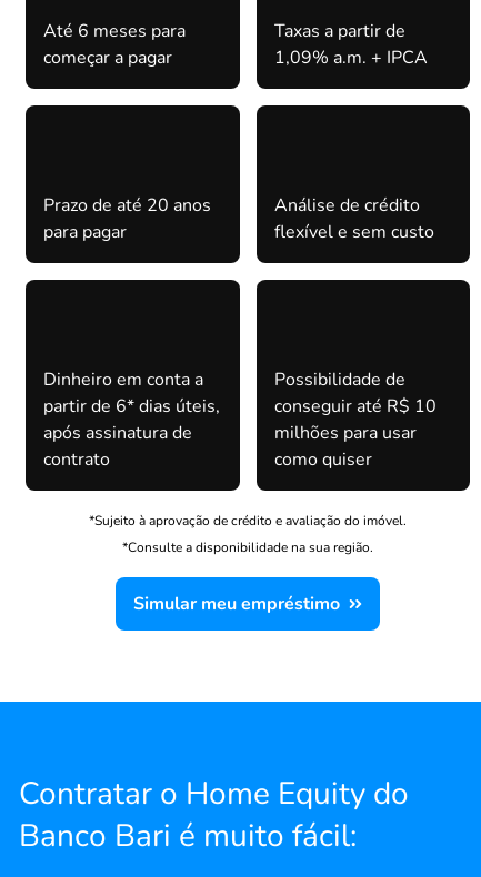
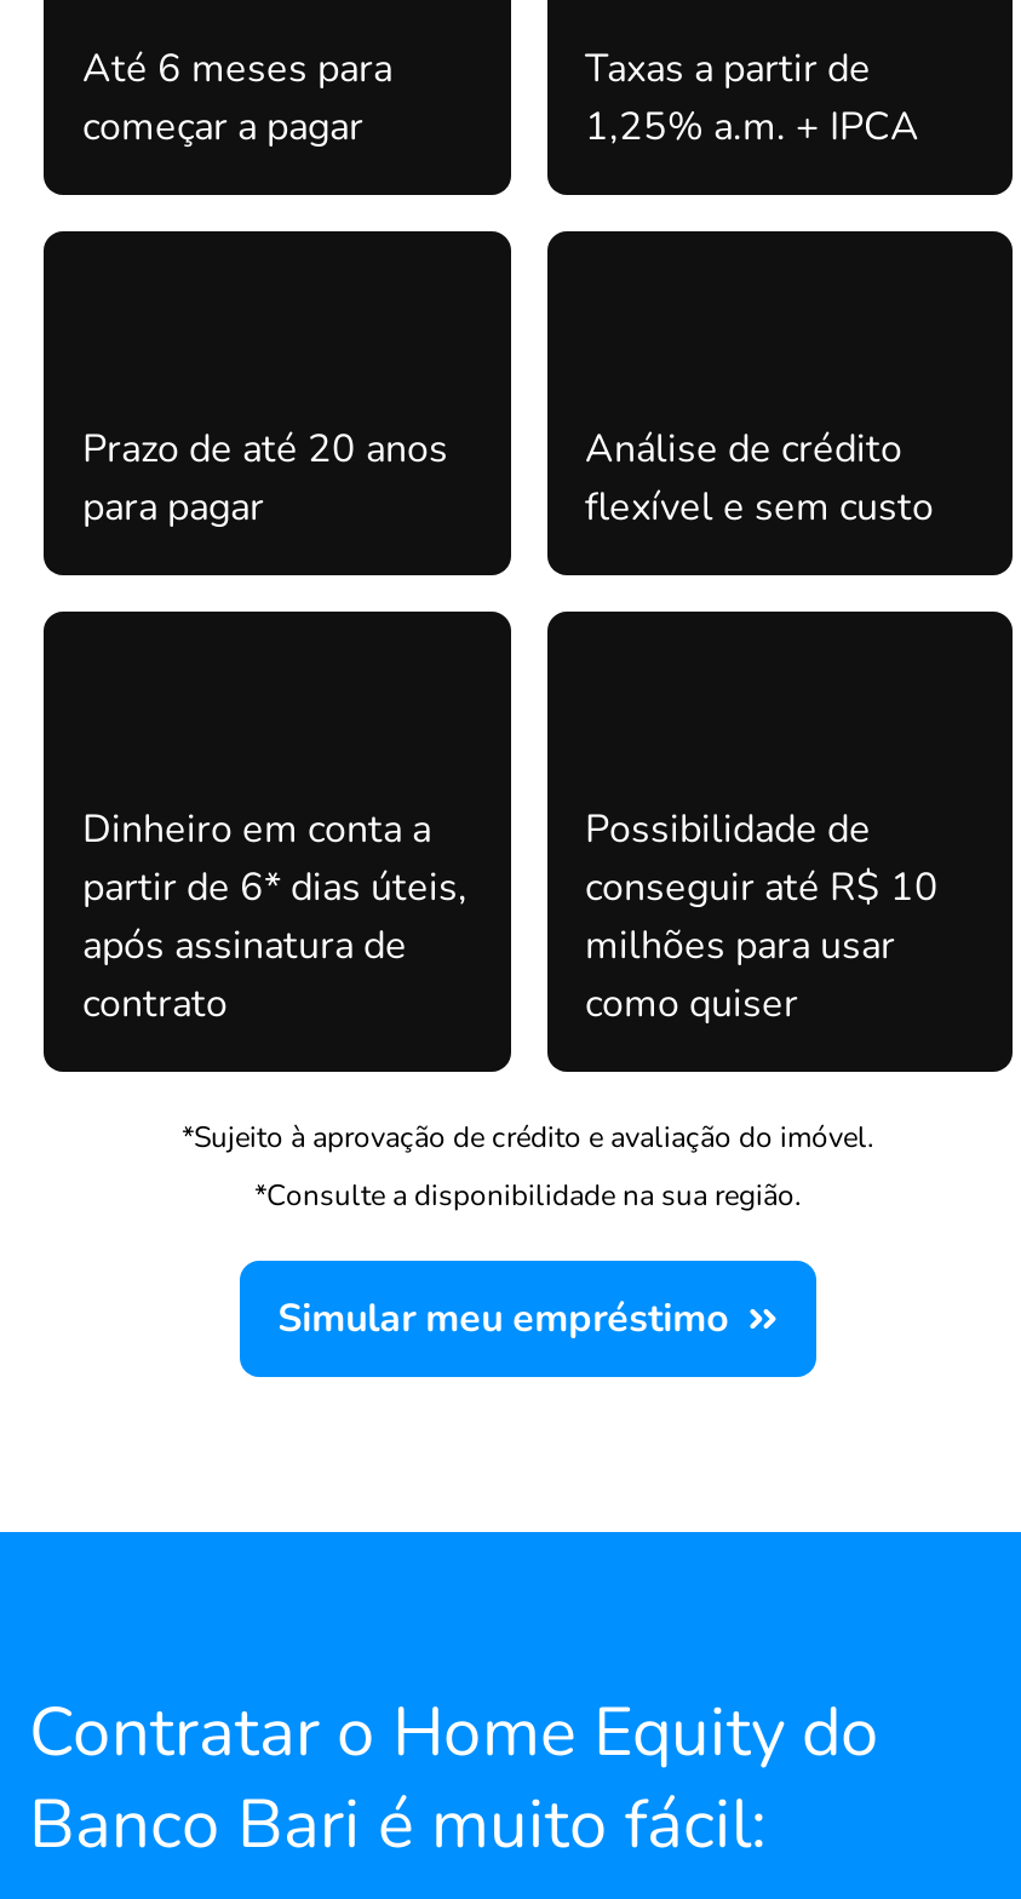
- 1,09% a.m. + IPCA
+ 1,25% a.m. + IPCA
